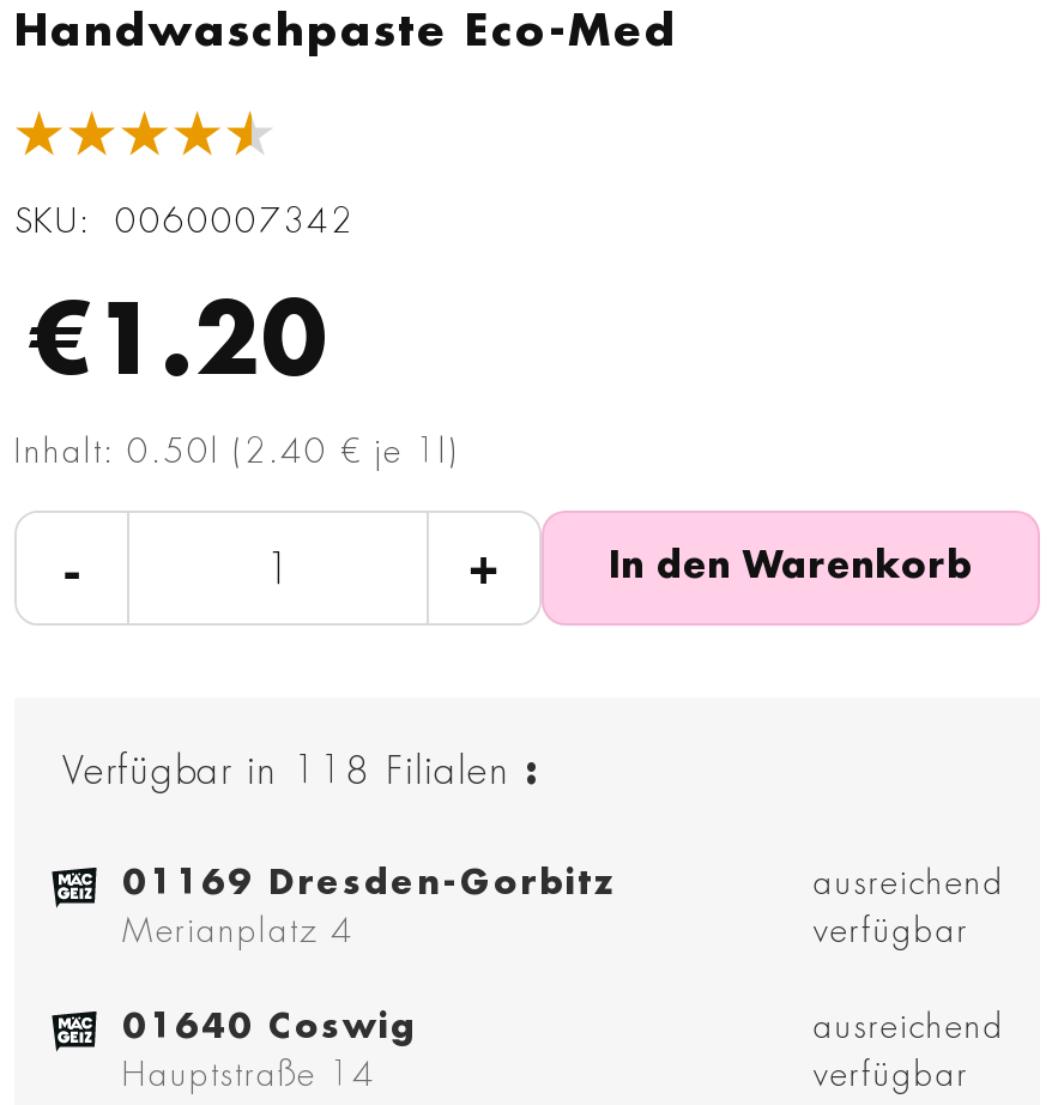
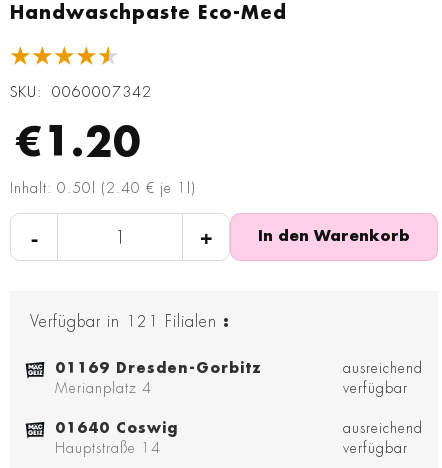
- Verfügbar in 118 Filialen :
+ Verfügbar in 121 Filialen :
